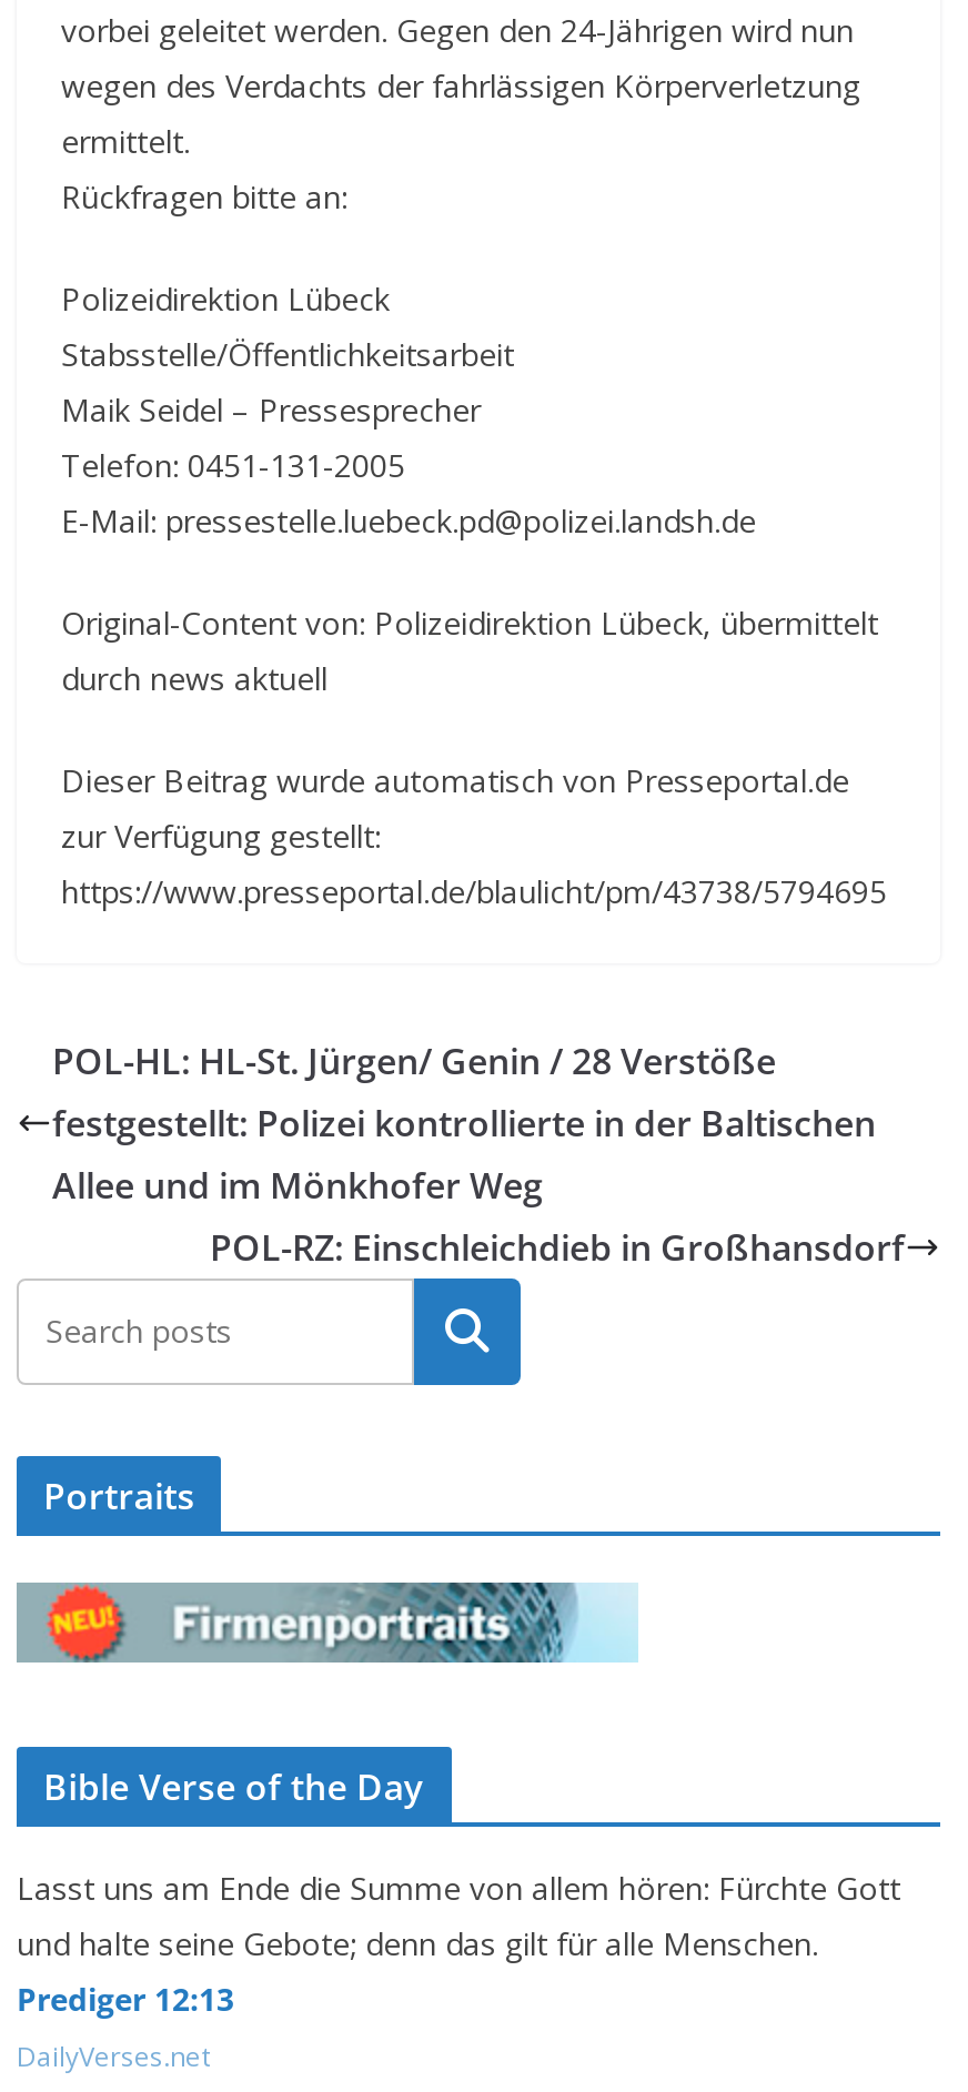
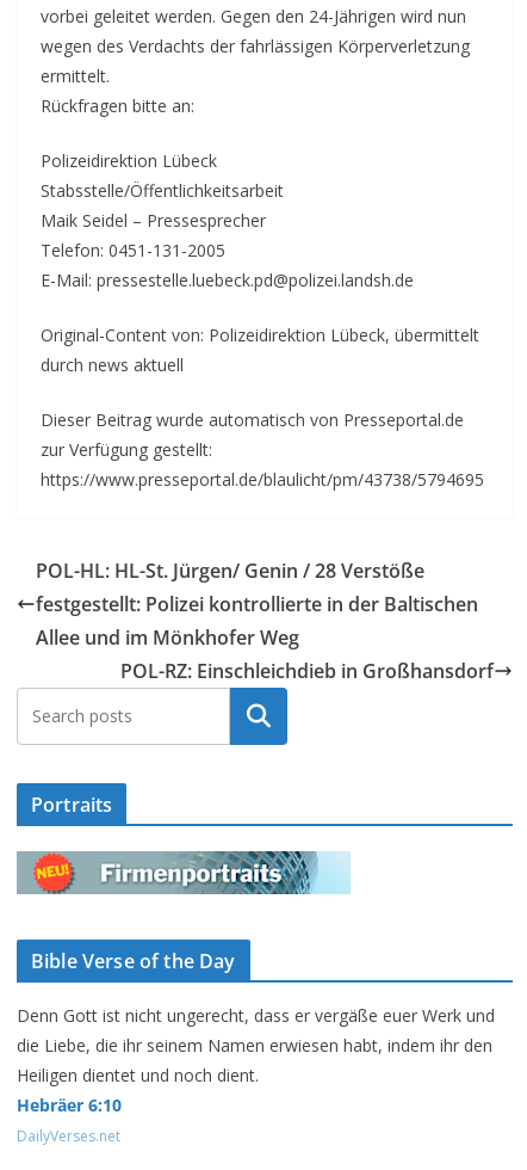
- Lasst uns am Ende die Summe von allem hören: Fürchte Gott
- und halte seine Gebote; denn das gilt für alle Menschen.
- Prediger 12:13
+ Denn Gott ist nicht ungerecht, dass er vergäße euer Werk und
+ die Liebe, die ihr seinem Namen erwiesen habt, indem ihr den
+ Heiligen dientet und noch dient.
+ Hebräer 6:10
